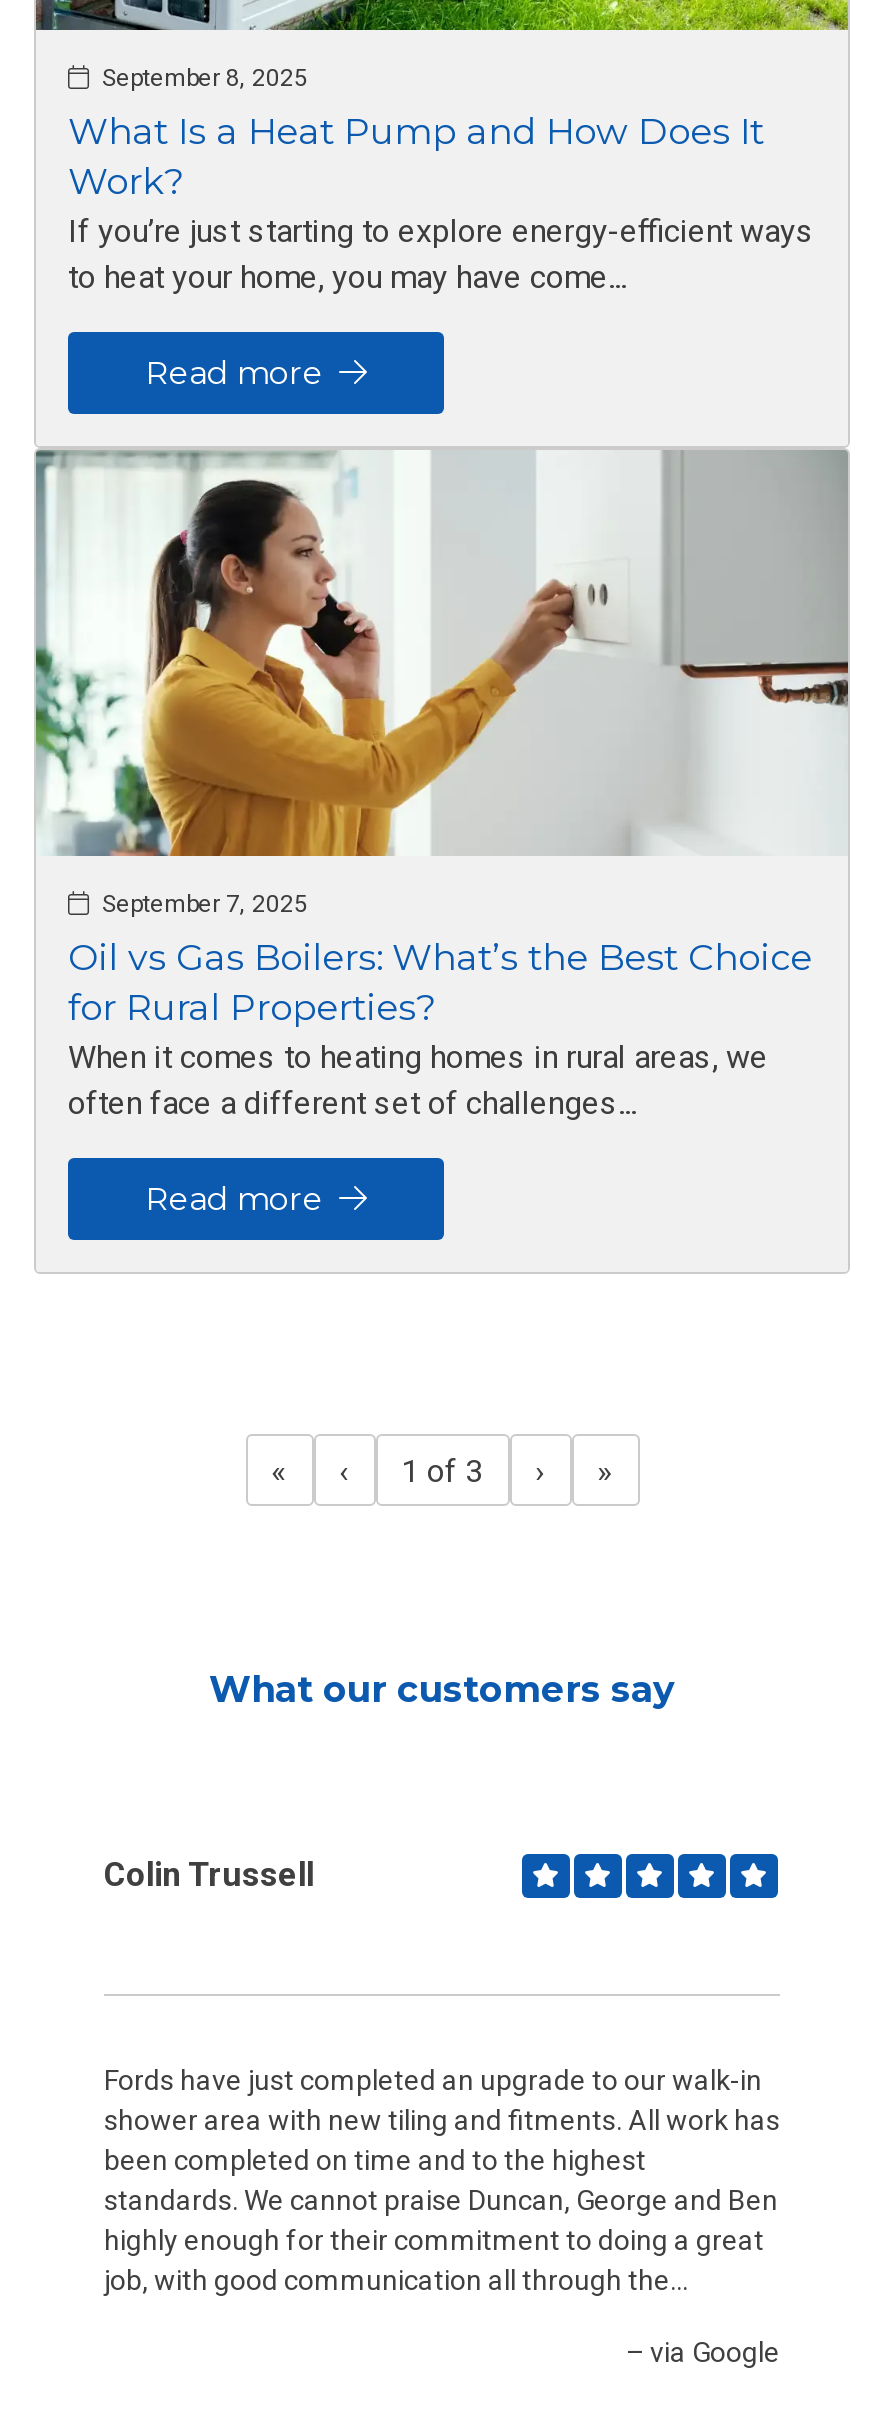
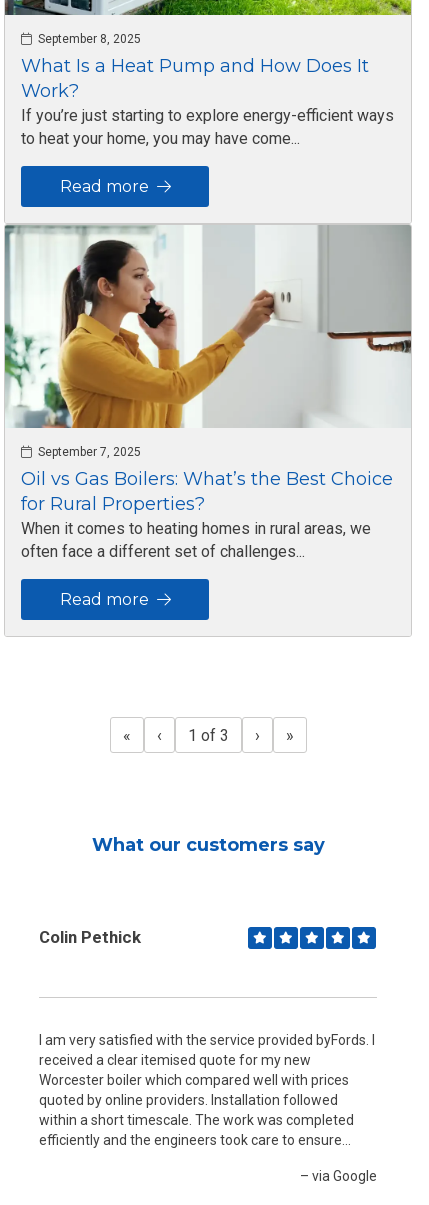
- Colin Trussell
+ Colin Pethick

- Fords have just completed an upgrade to our walk-in
- shower area with new tiling and fitments. All work has
- been completed on time and to the highest
- standards. We cannot praise Duncan, George and Ben
- highly enough for their commitment to doing a great
- job, with good communication all through the...
+ I am very satisfied with the service provided byFords. I
+ received a clear itemised quote for my new
+ Worcester boiler which compared well with prices
+ quoted by online providers. Installation followed
+ within a short timescale. The work was completed
+ efficiently and the engineers took care to ensure...
